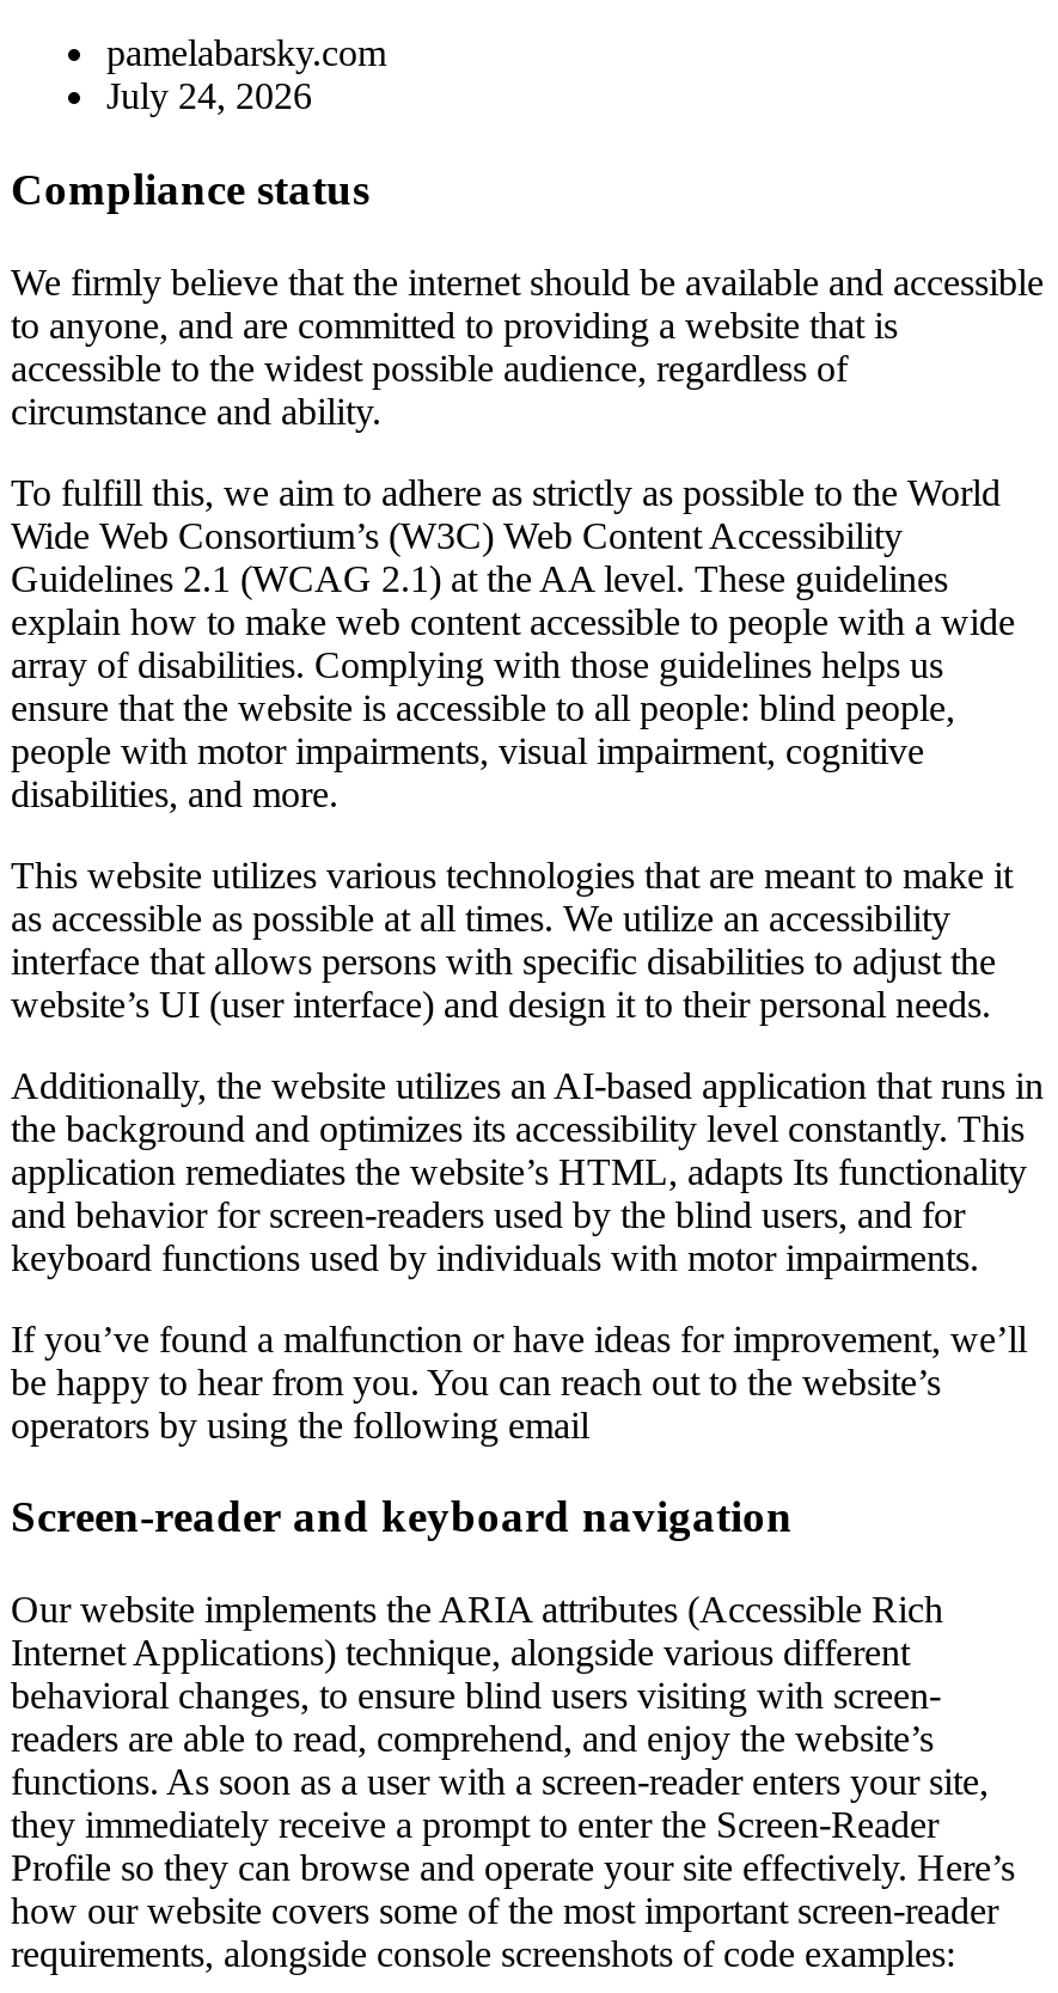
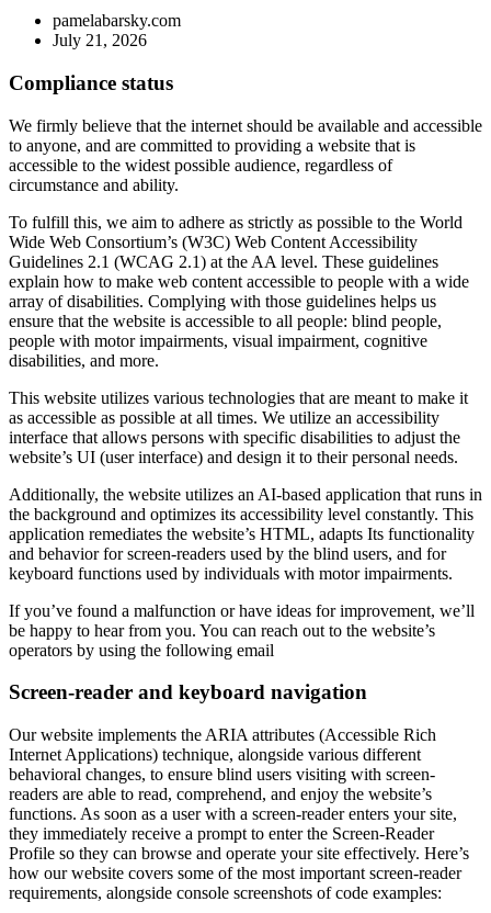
- July 24, 2026
+ July 21, 2026
